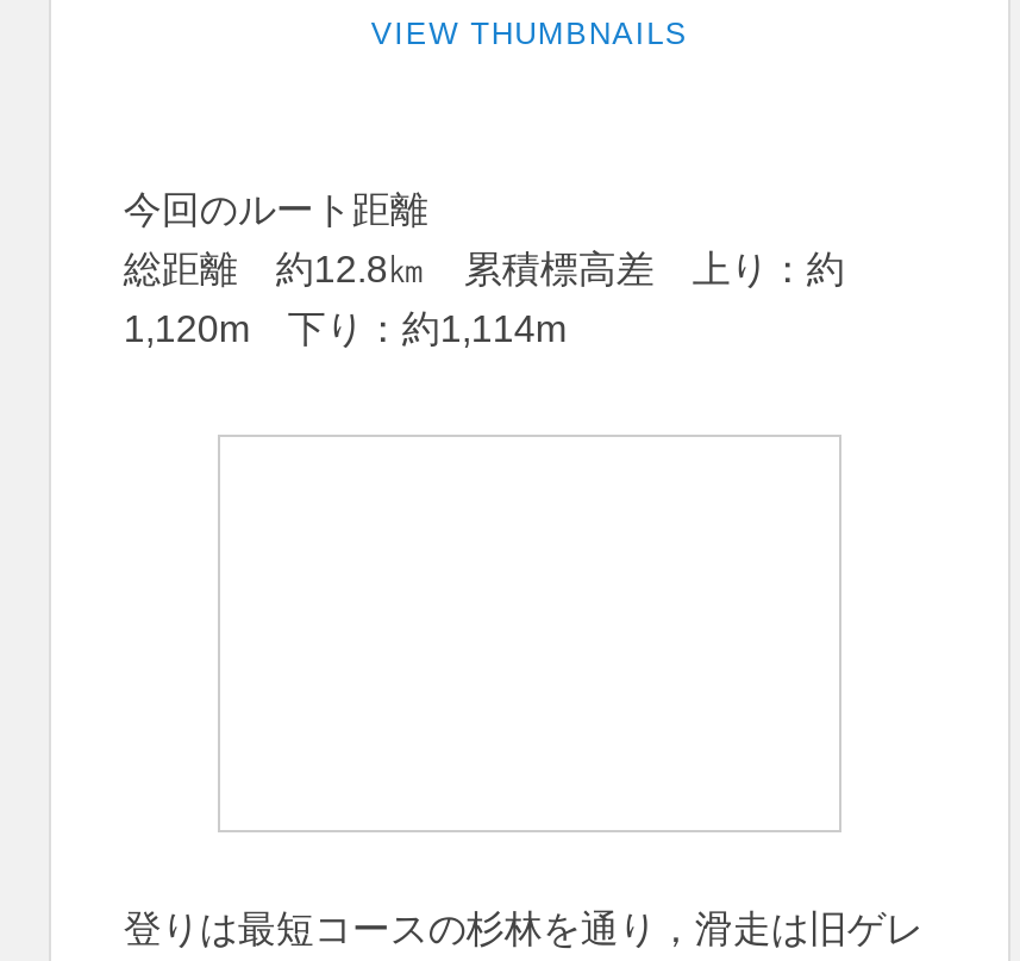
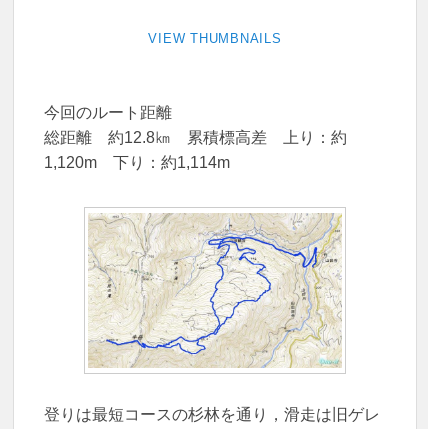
+ [image]
